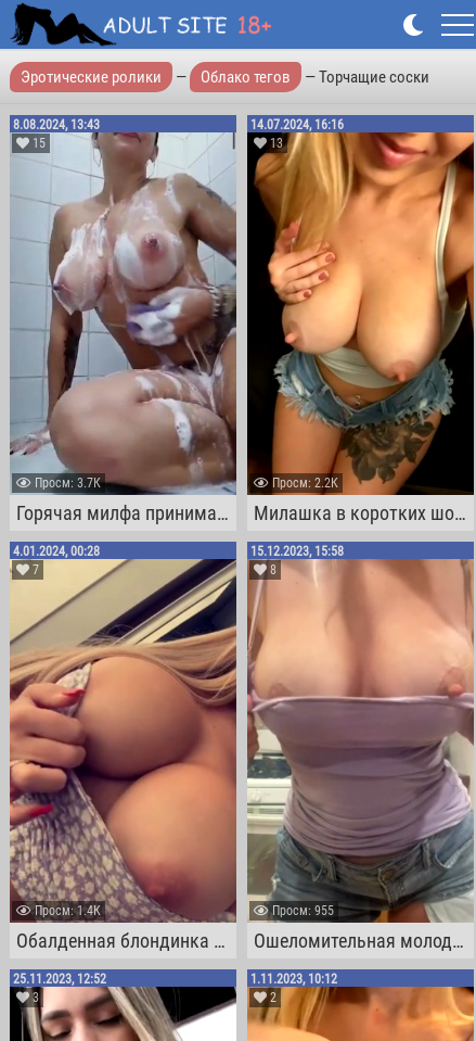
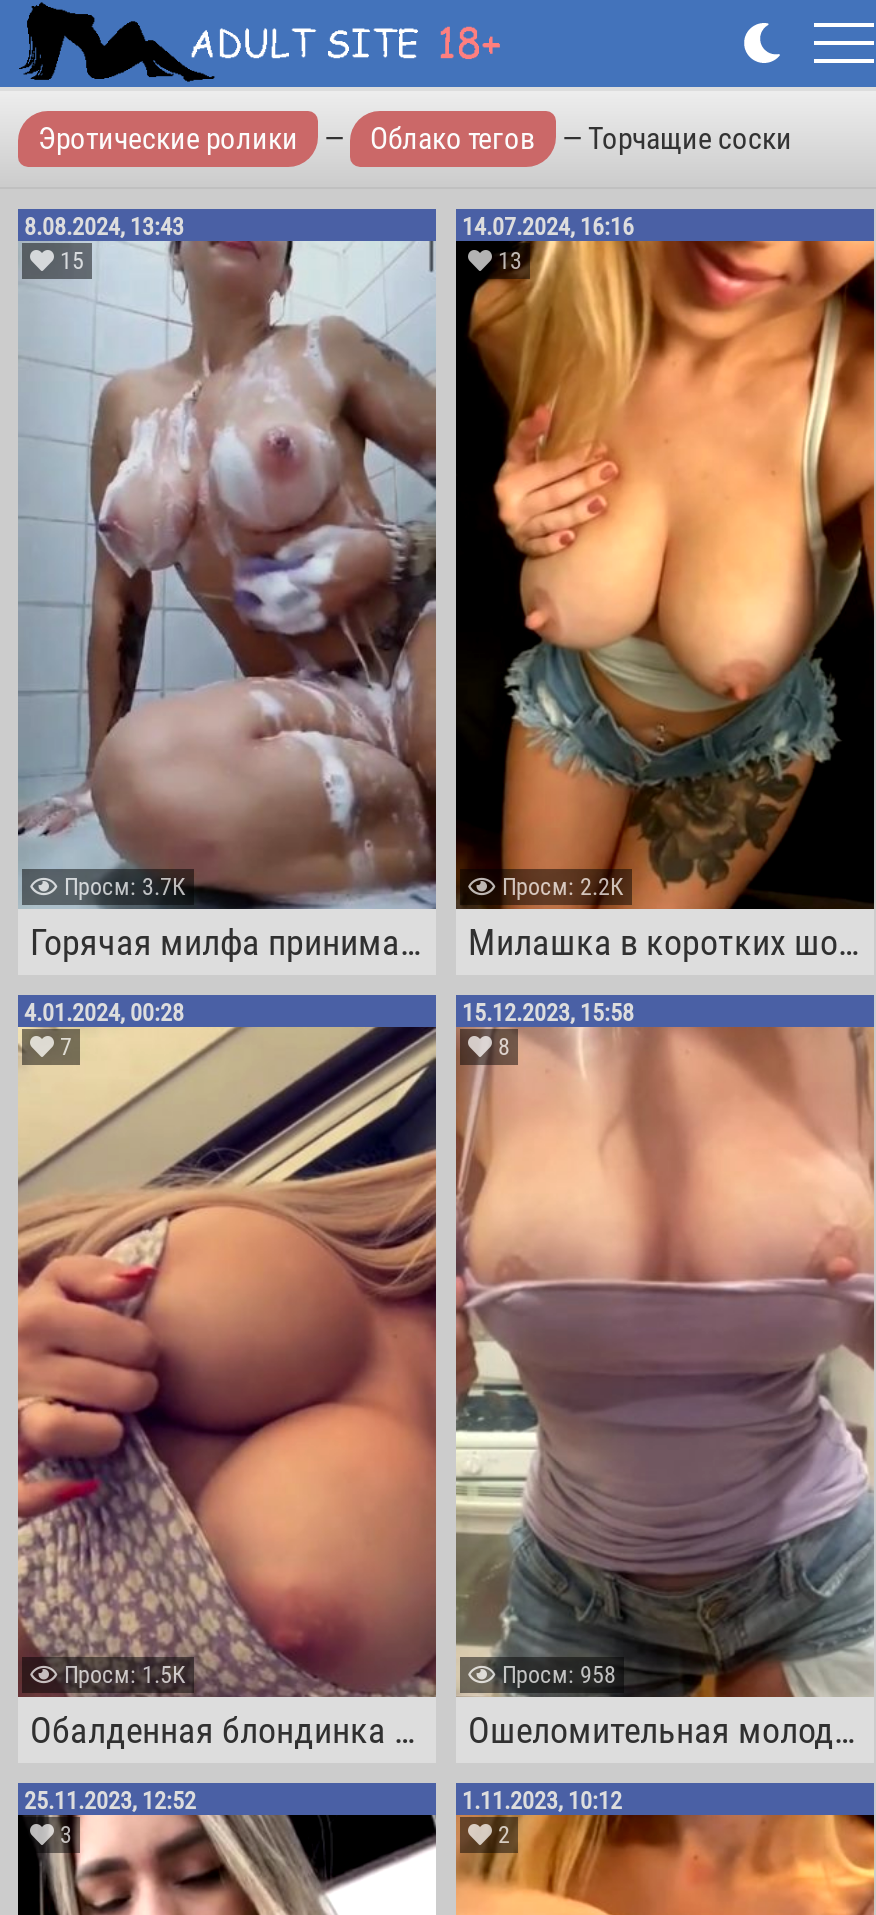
- Проcм: 1.4К
+ Проcм: 1.5К

- Проcм: 955
+ Проcм: 958
